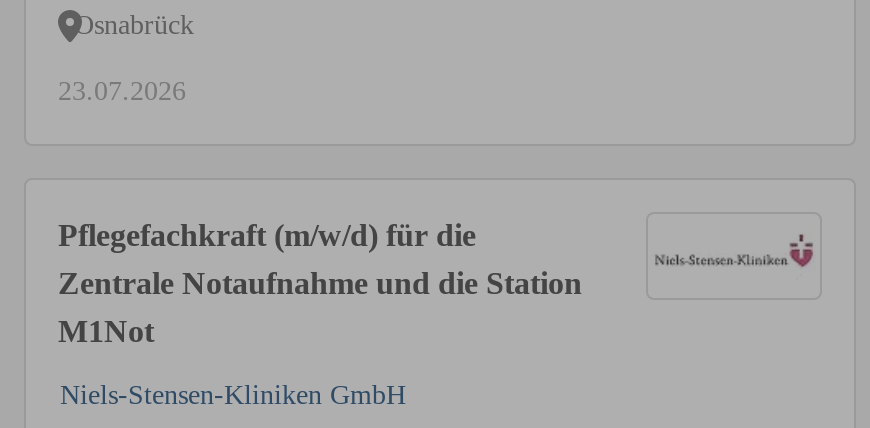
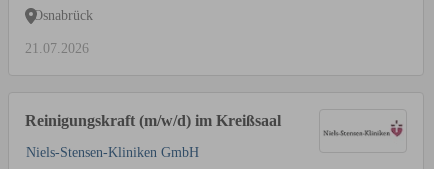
- 23.07.2026
+ 21.07.2026

- Pflegefachkraft (m/w/d) für die
- Zentrale Notaufnahme und die Station
- M1Not
+ Reinigungskraft (m/w/d) im Kreißsaal
